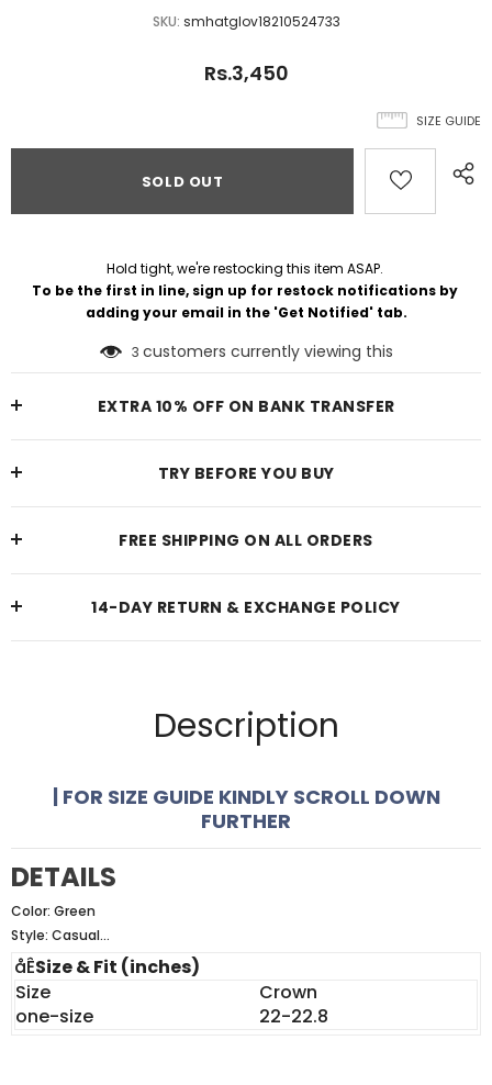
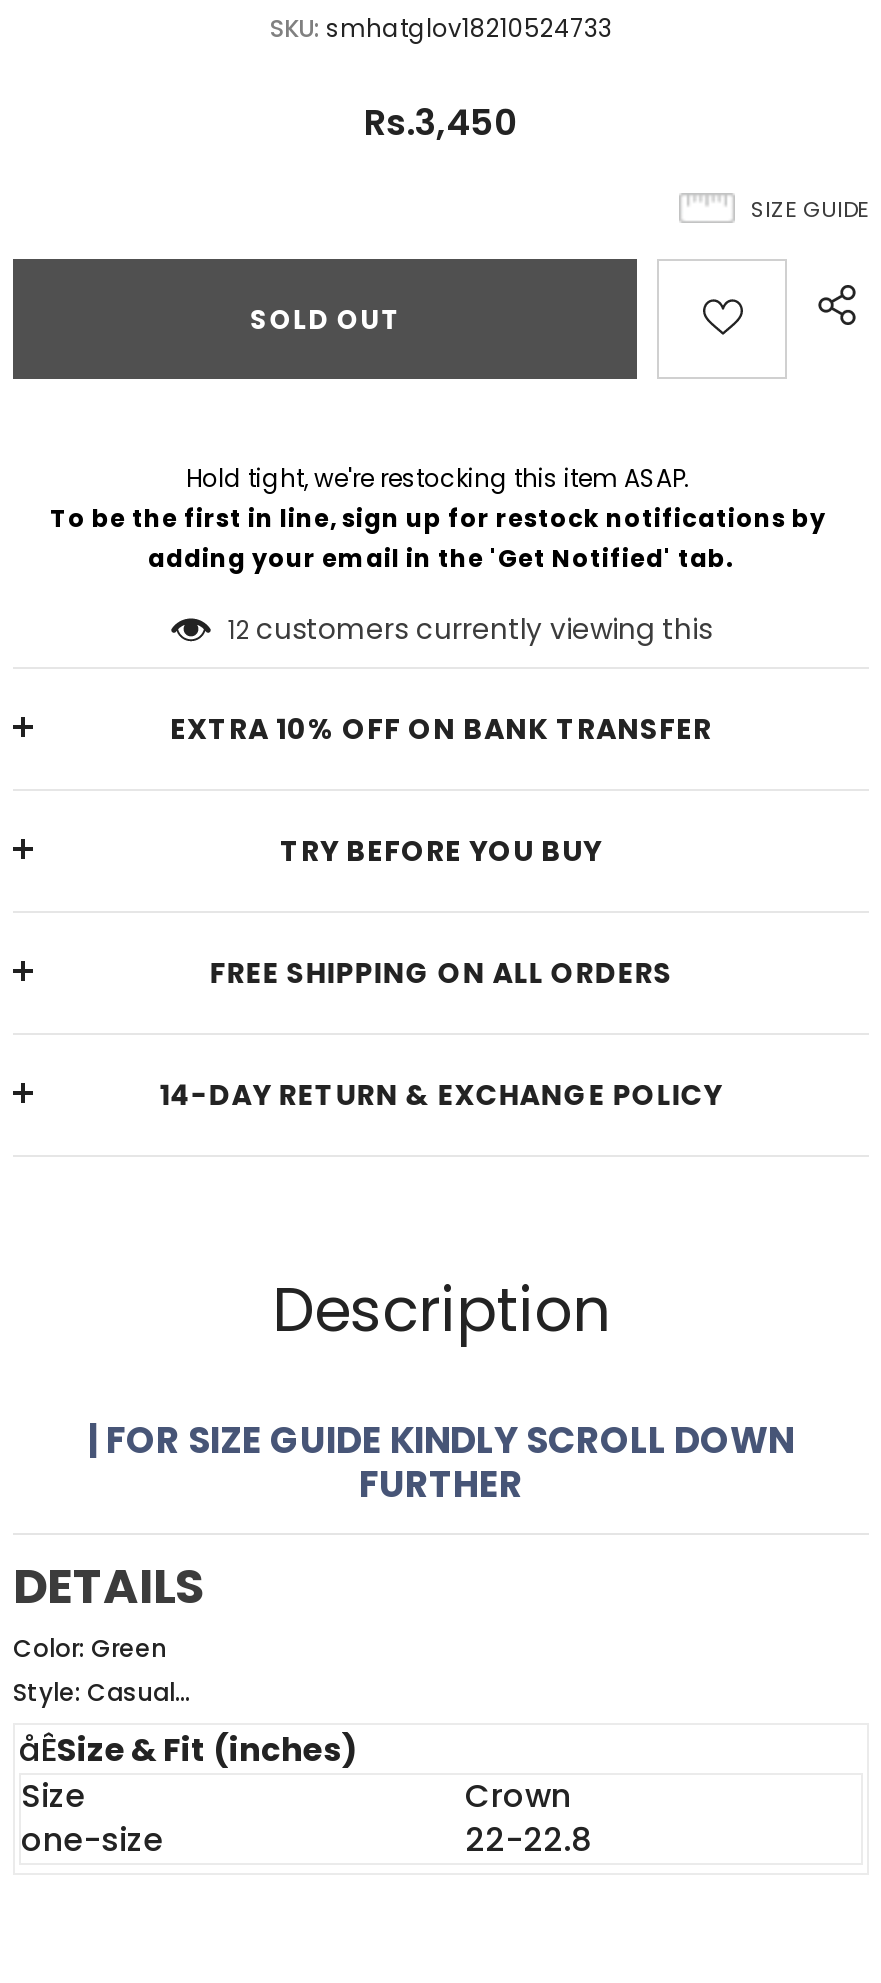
- 3 customers currently viewing this
+ 12 customers currently viewing this
